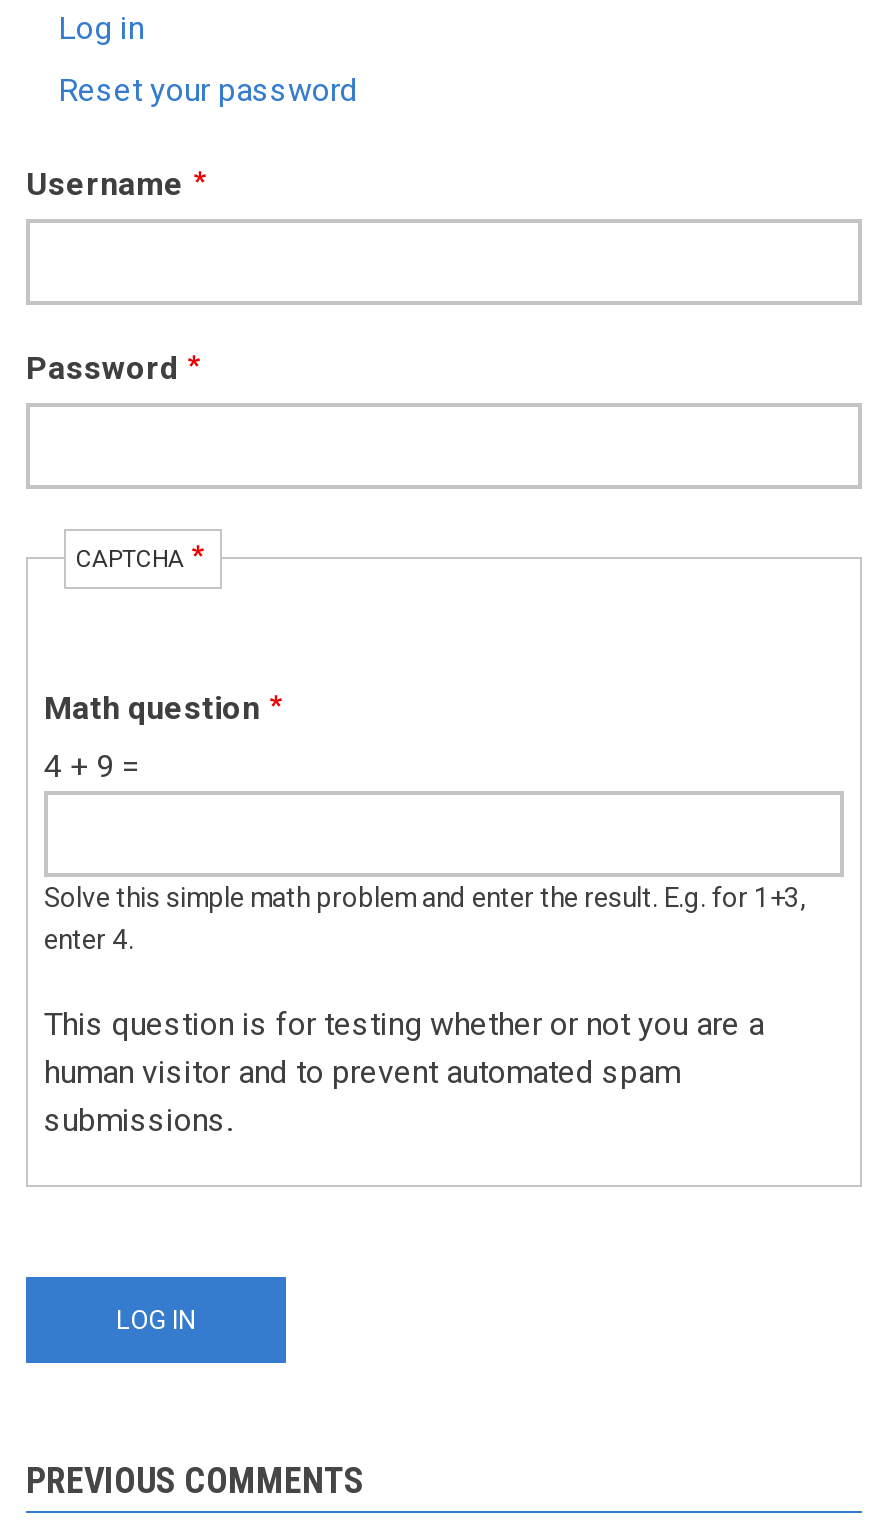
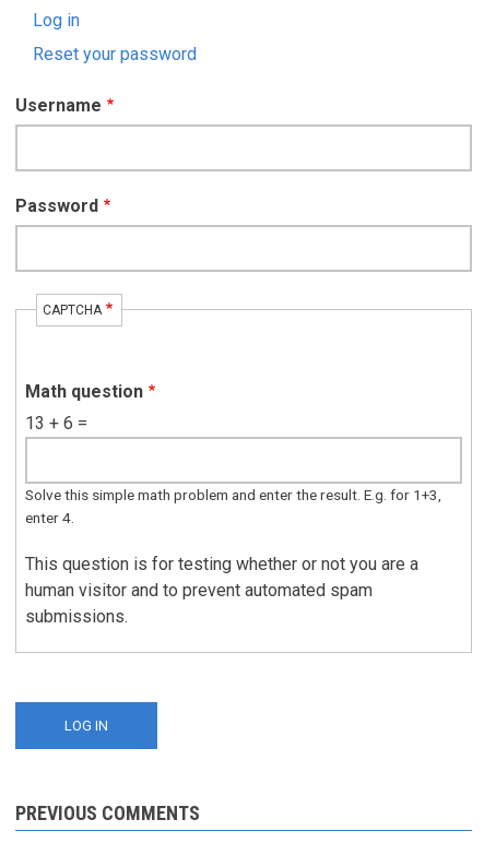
- 4 + 9 =
+ 13 + 6 =
